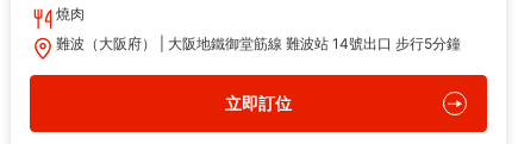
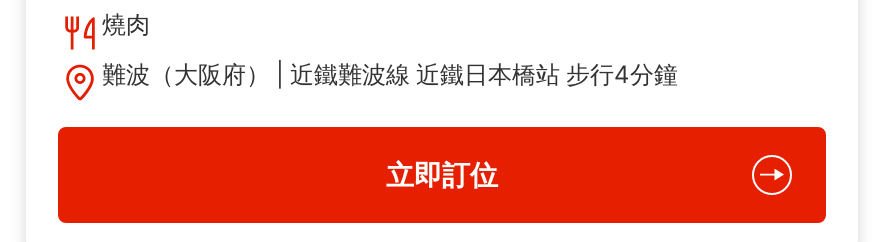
- 大阪地鐵御堂筋線 難波站 14號出口 步行5分鐘
+ 近鐵難波線 近鐵日本橋站 步行4分鐘
